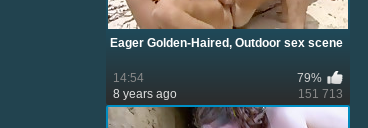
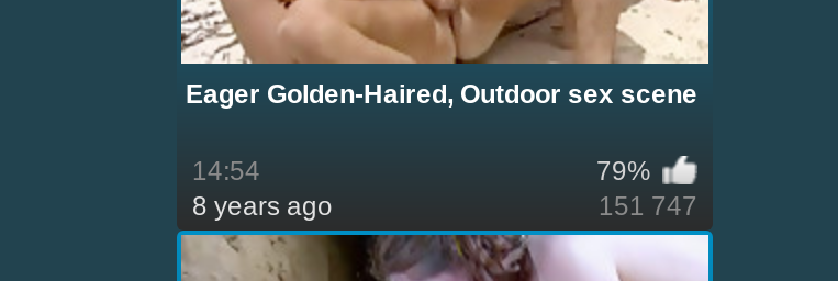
- 151 713
+ 151 747
